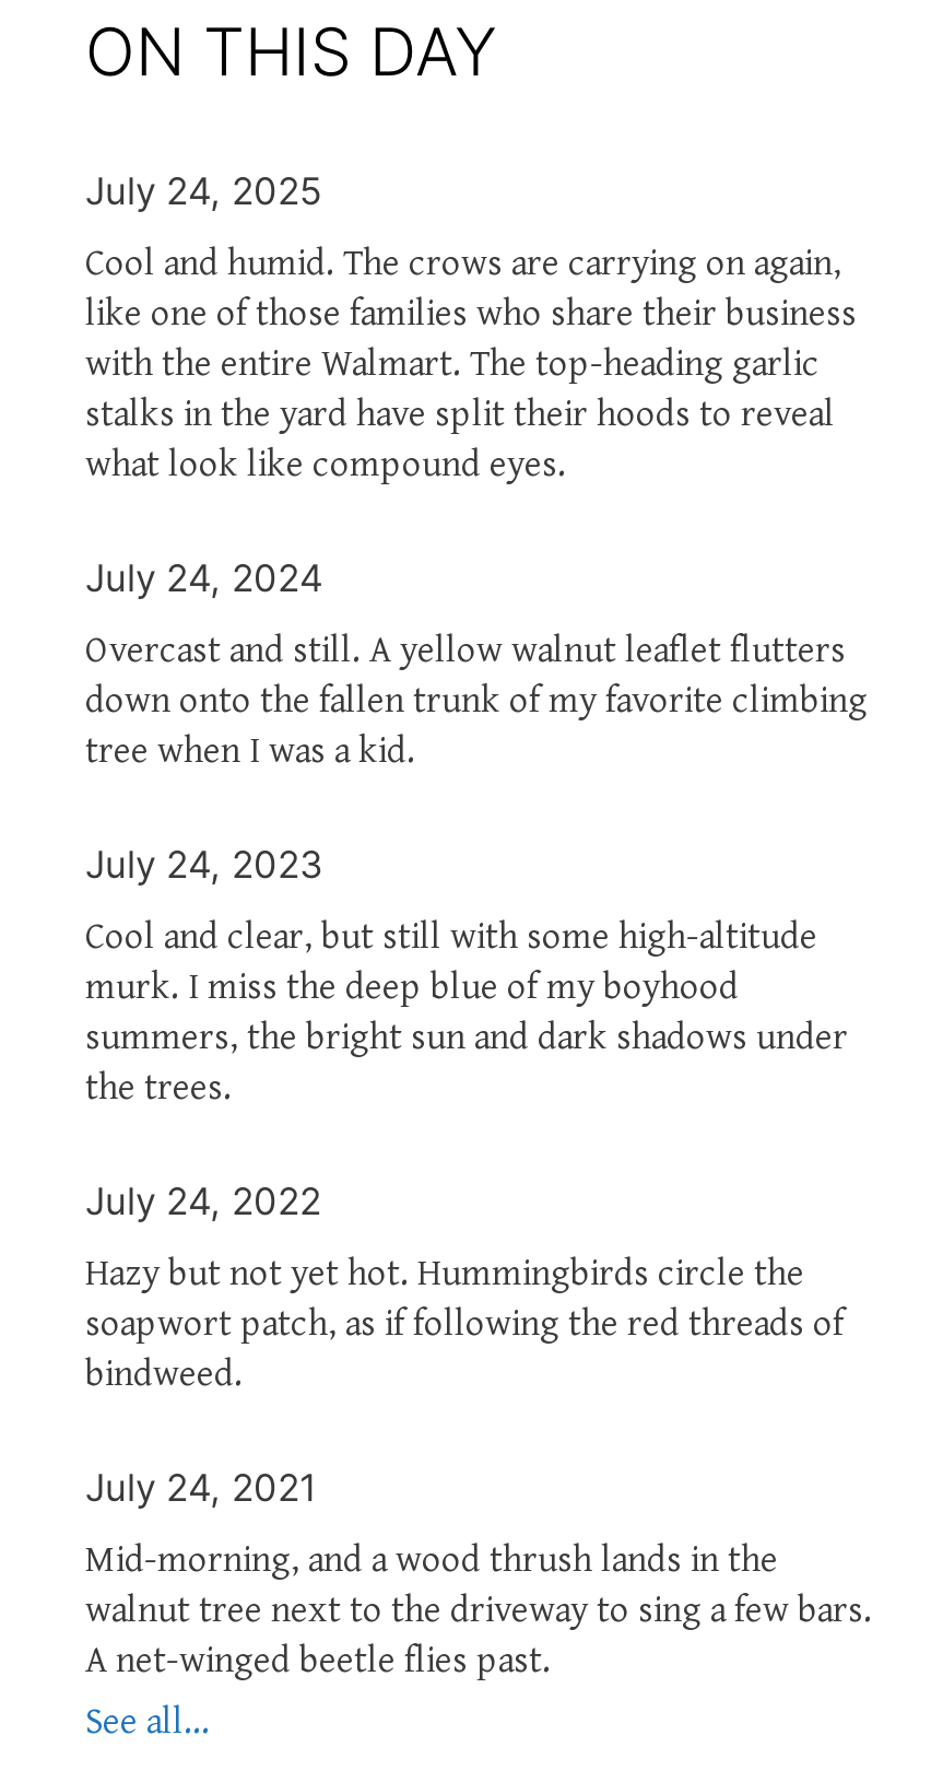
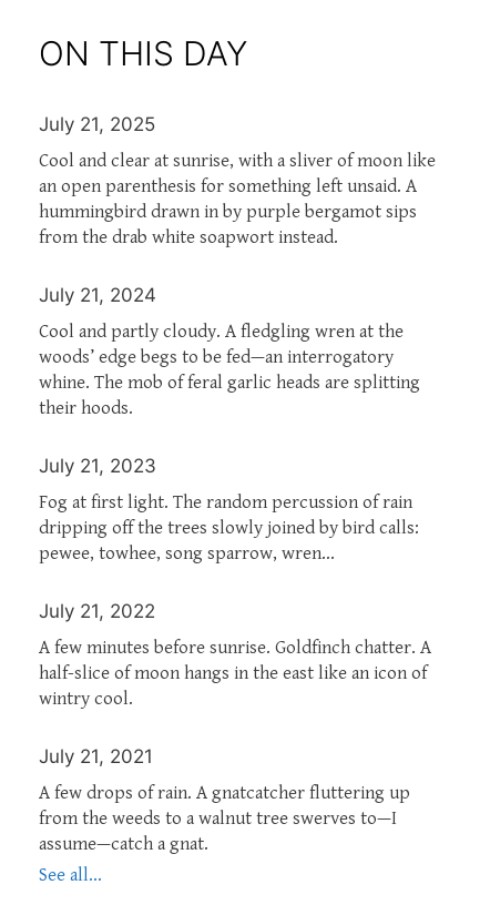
- July 24, 2025
+ July 21, 2025

- Cool and humid. The crows are carrying on again,
- like one of those families who share their business
- with the entire Walmart. The top-heading garlic
- stalks in the yard have split their hoods to reveal
- what look like compound eyes.
+ Cool and clear at sunrise, with a sliver of moon like
+ an open parenthesis for something left unsaid. A
+ hummingbird drawn in by purple bergamot sips
+ from the drab white soapwort instead.

- July 24, 2024
+ July 21, 2024

- Overcast and still. A yellow walnut leaflet flutters
- down onto the fallen trunk of my favorite climbing
- tree when I was a kid.
+ Cool and partly cloudy. A fledgling wren at the
+ woods’ edge begs to be fed—an interrogatory
+ whine. The mob of feral garlic heads are splitting
+ their hoods.

- July 24, 2023
+ July 21, 2023

- Cool and clear, but still with some high-altitude
- murk. I miss the deep blue of my boyhood
- summers, the bright sun and dark shadows under
- the trees.
+ Fog at first light. The random percussion of rain
+ dripping off the trees slowly joined by bird calls:
+ pewee, towhee, song sparrow, wren…

- July 24, 2022
+ July 21, 2022

- Hazy but not yet hot. Hummingbirds circle the
- soapwort patch, as if following the red threads of
- bindweed.
+ A few minutes before sunrise. Goldfinch chatter. A
+ half-slice of moon hangs in the east like an icon of
+ wintry cool.

- July 24, 2021
+ July 21, 2021

- Mid-morning, and a wood thrush lands in the
- walnut tree next to the driveway to sing a few bars.
- A net-winged beetle flies past.
+ A few drops of rain. A gnatcatcher fluttering up
+ from the weeds to a walnut tree swerves to—I
+ assume—catch a gnat.
